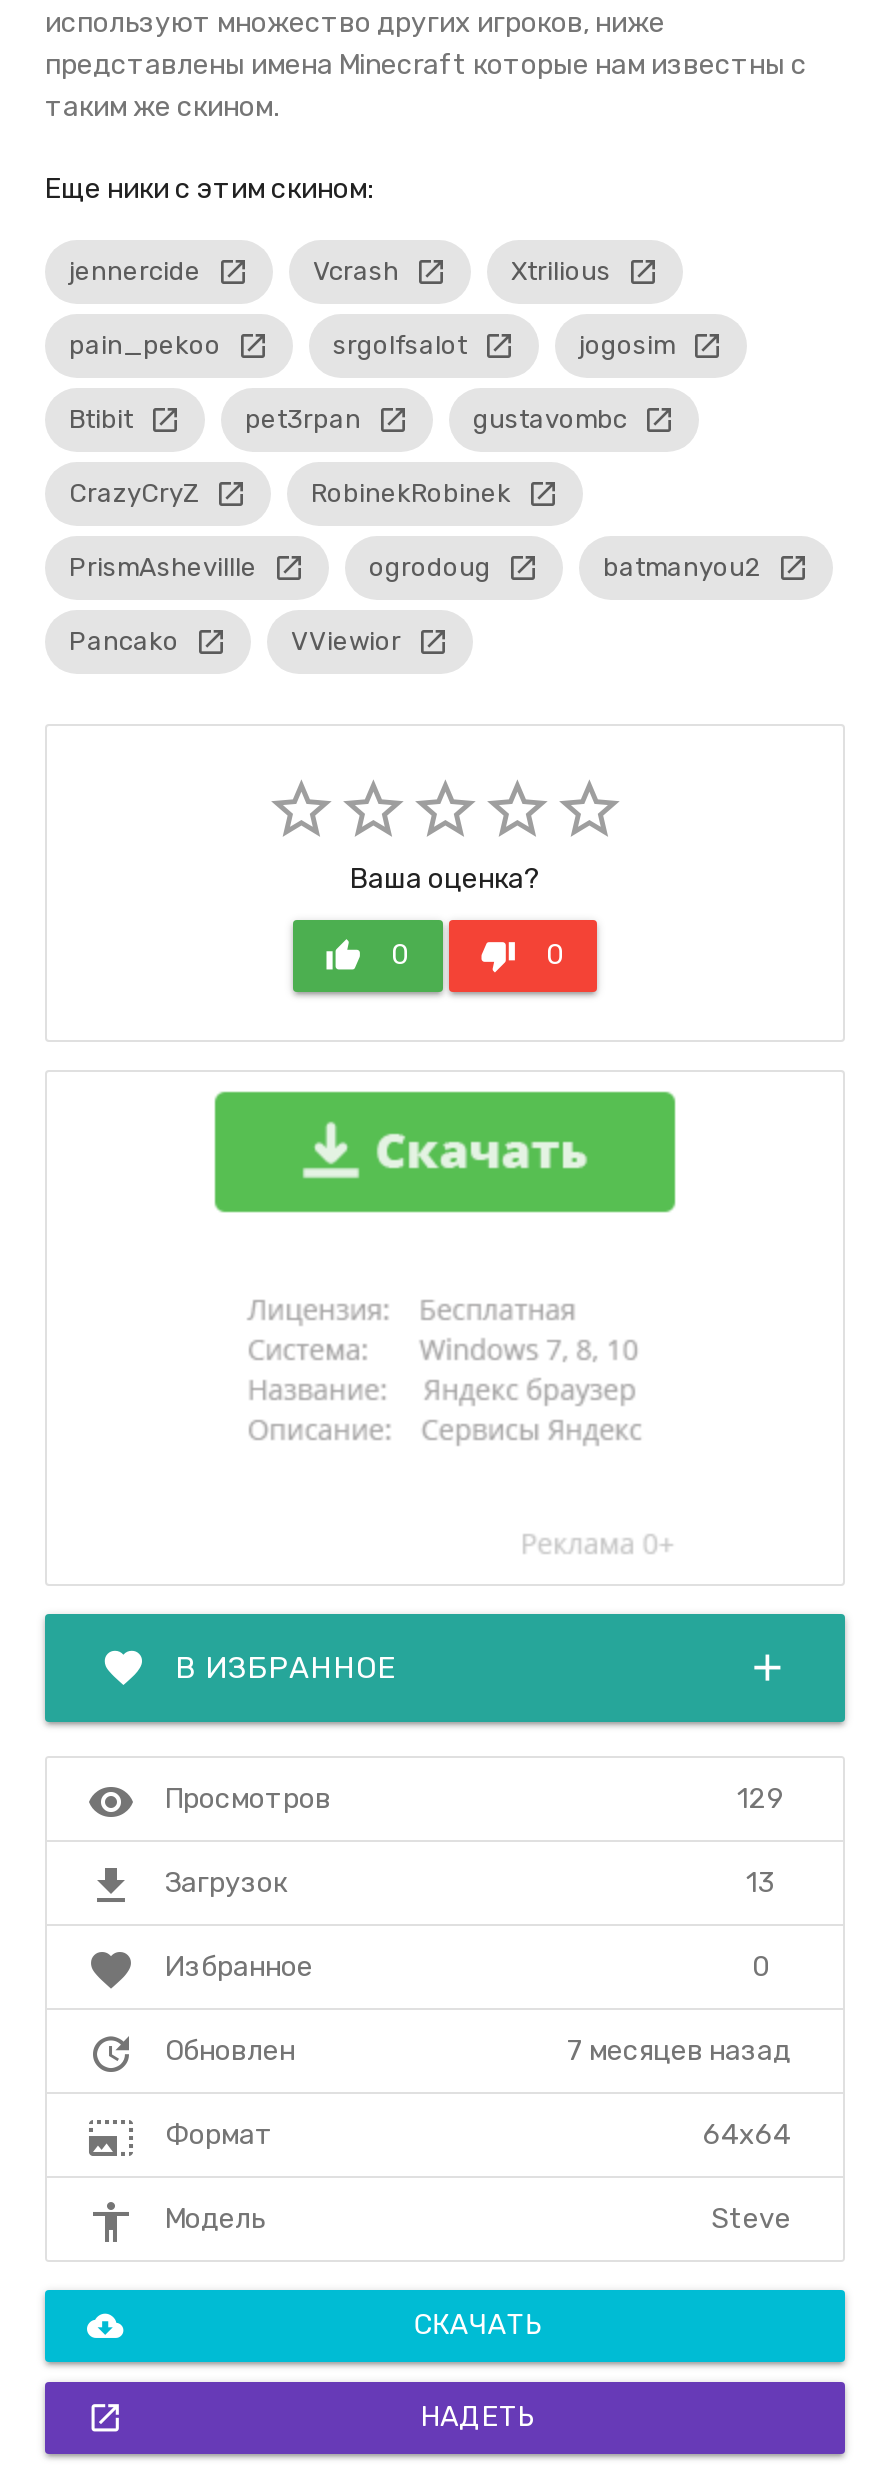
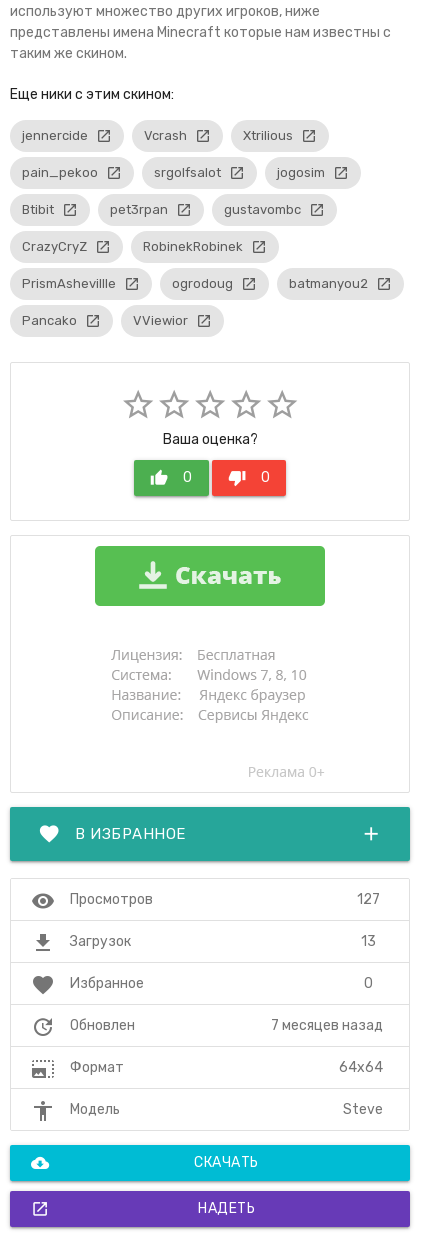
- 129
+ 127
